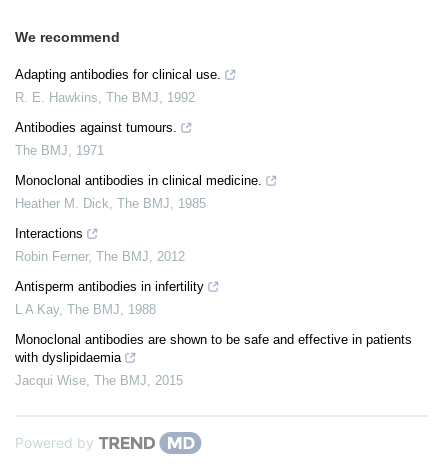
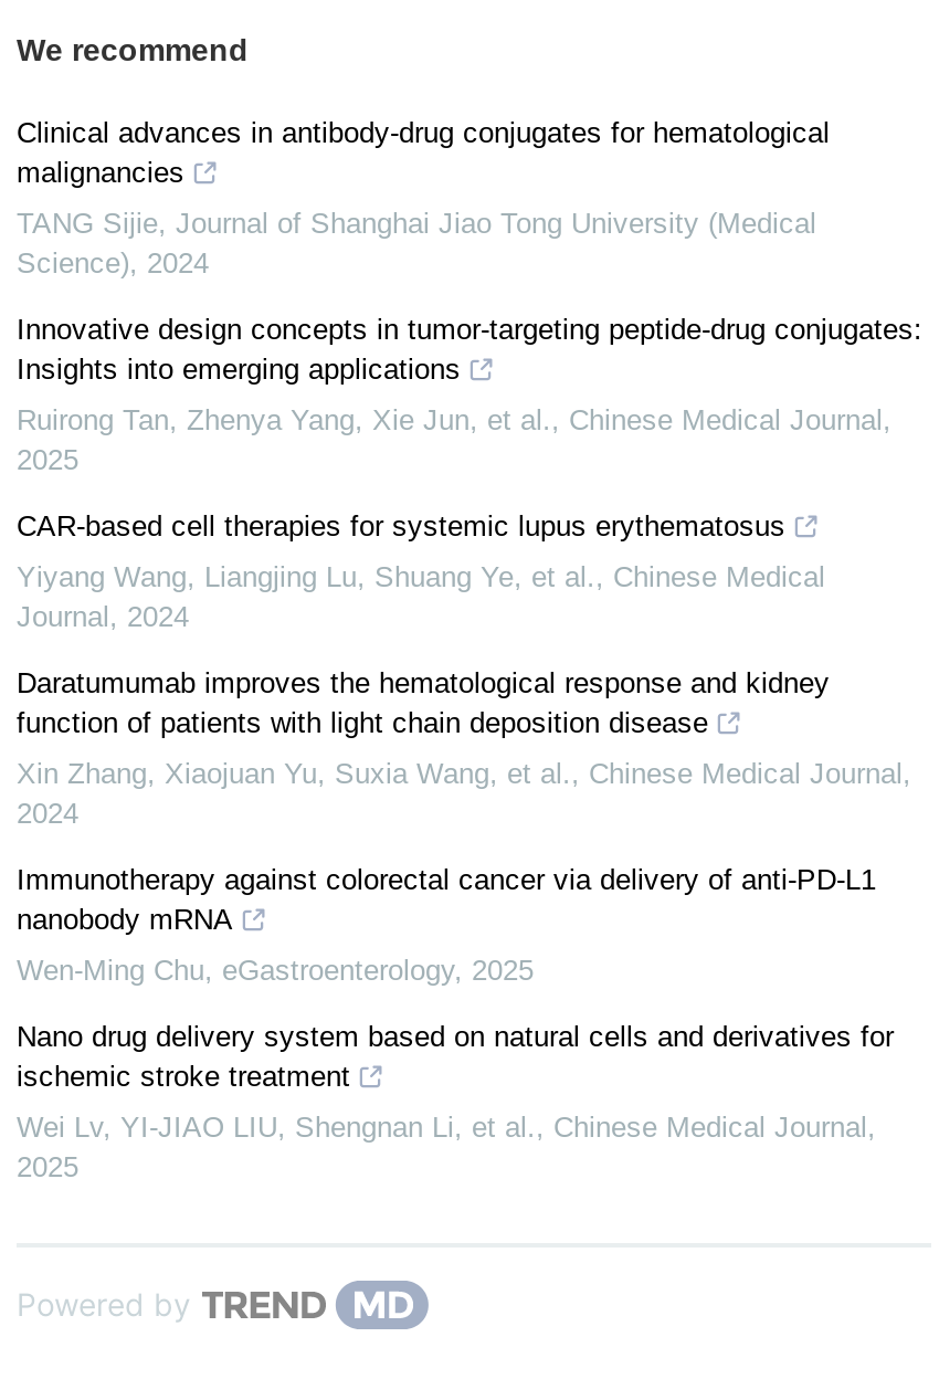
- Adapting antibodies for clinical use.
+ Clinical advances in antibody-drug conjugates for hematological
+ malignancies

- R. E. Hawkins, The BMJ, 1992
+ TANG Sijie, Journal of Shanghai Jiao Tong University (Medical
+ Science), 2024

- Antibodies against tumours.
+ Innovative design concepts in tumor-targeting peptide-drug conjugates:
+ Insights into emerging applications

- The BMJ, 1971
+ Ruirong Tan, Zhenya Yang, Xie Jun, et al., Chinese Medical Journal,
+ 2025

- Monoclonal antibodies in clinical medicine.
+ CAR-based cell therapies for systemic lupus erythematosus

- Heather M. Dick, The BMJ, 1985
+ Yiyang Wang, Liangjing Lu, Shuang Ye, et al., Chinese Medical
+ Journal, 2024

- Interactions
+ Daratumumab improves the hematological response and kidney
+ function of patients with light chain deposition disease

- Robin Ferner, The BMJ, 2012
+ Xin Zhang, Xiaojuan Yu, Suxia Wang, et al., Chinese Medical Journal,
+ 2024

- Antisperm antibodies in infertility
+ Immunotherapy against colorectal cancer via delivery of anti-PD-L1
+ nanobody mRNA

- L A Kay, The BMJ, 1988
+ Wen-Ming Chu, eGastroenterology, 2025

- Monoclonal antibodies are shown to be safe and effective in patients
- with dyslipidaemia
+ Nano drug delivery system based on natural cells and derivatives for
+ ischemic stroke treatment

- Jacqui Wise, The BMJ, 2015
+ Wei Lv, YI-JIAO LIU, Shengnan Li, et al., Chinese Medical Journal,
+ 2025
